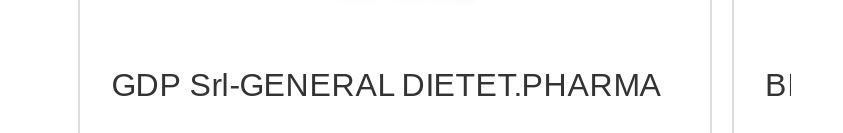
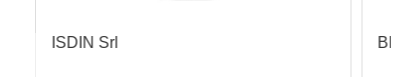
- GDP Srl-GENERAL DIETET.PHARMA
+ ISDIN Srl
